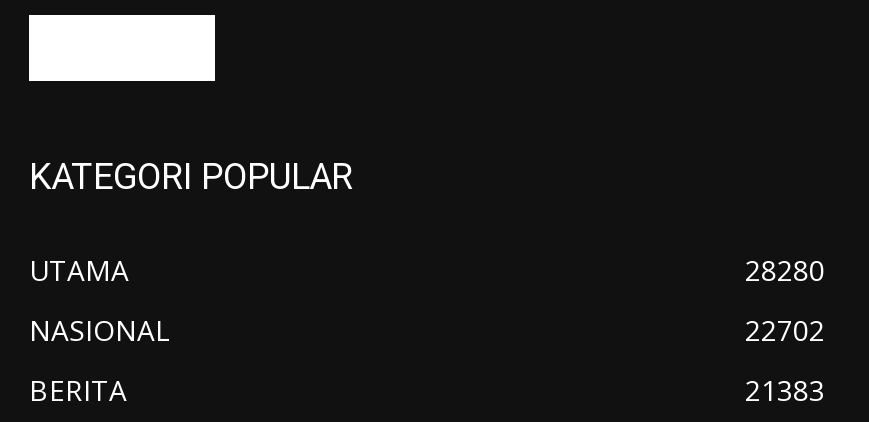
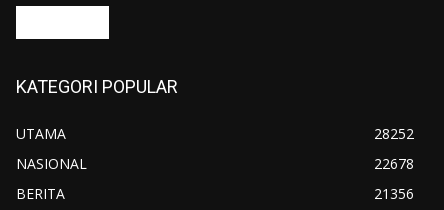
- 28280
+ 28252

- 22702
+ 22678

- 21383
+ 21356
